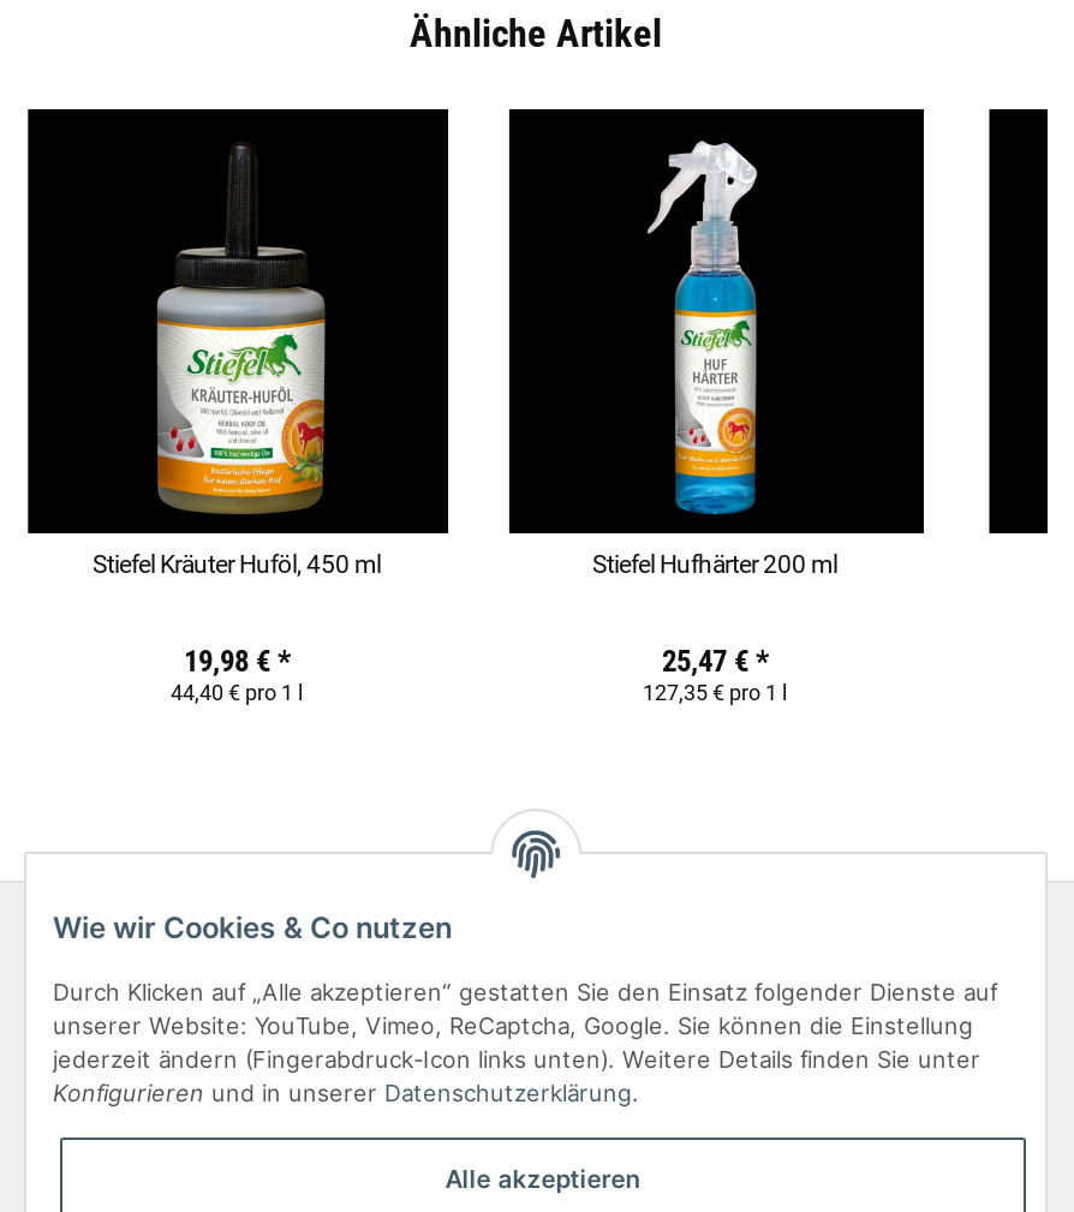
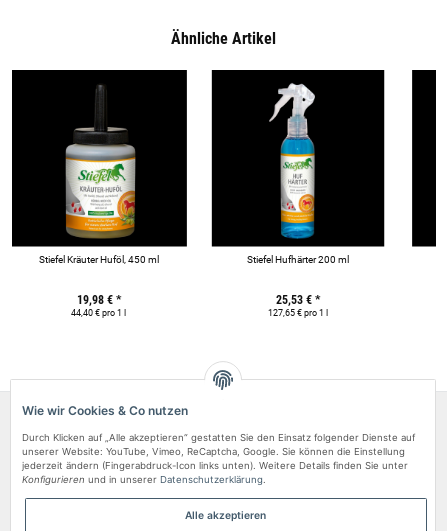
- 25,47 €*
+ 25,53 €*

- 127,35 € pro 1 l
+ 127,65 € pro 1 l
